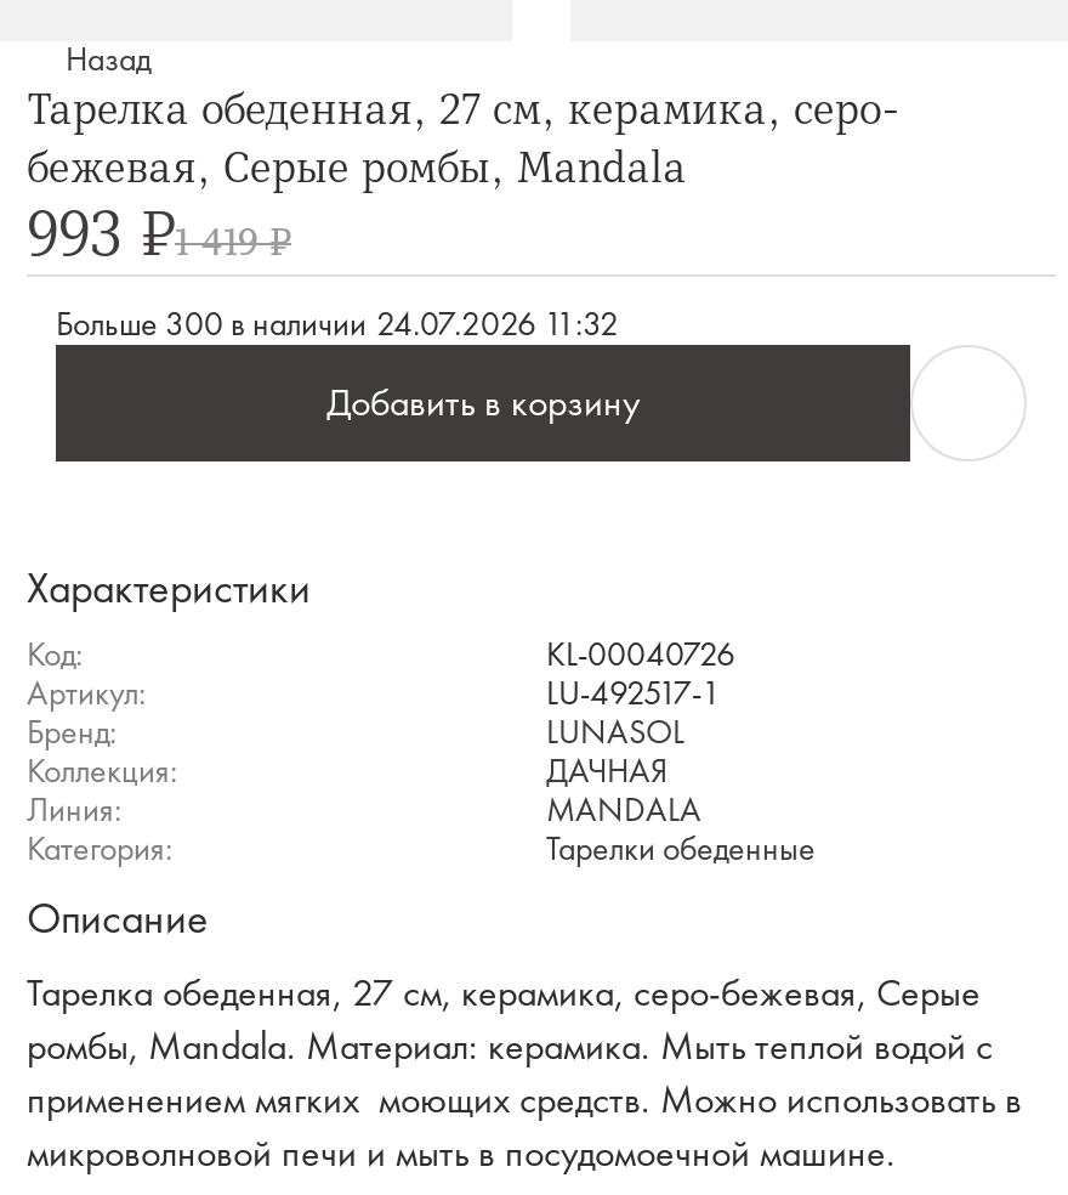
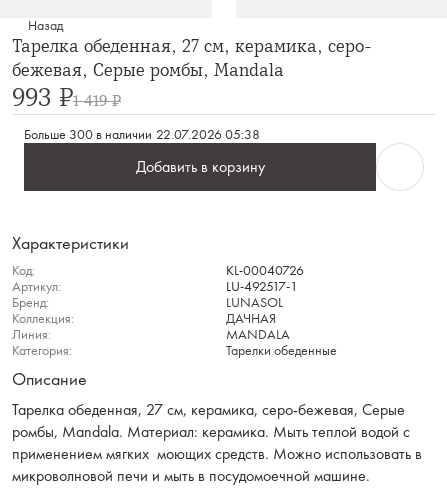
- Больше 300 в наличии 24.07.2026 11:32
+ Больше 300 в наличии 22.07.2026 05:38
